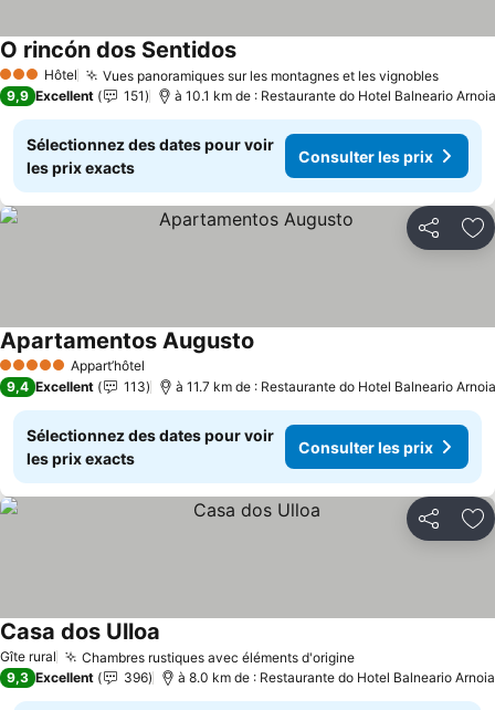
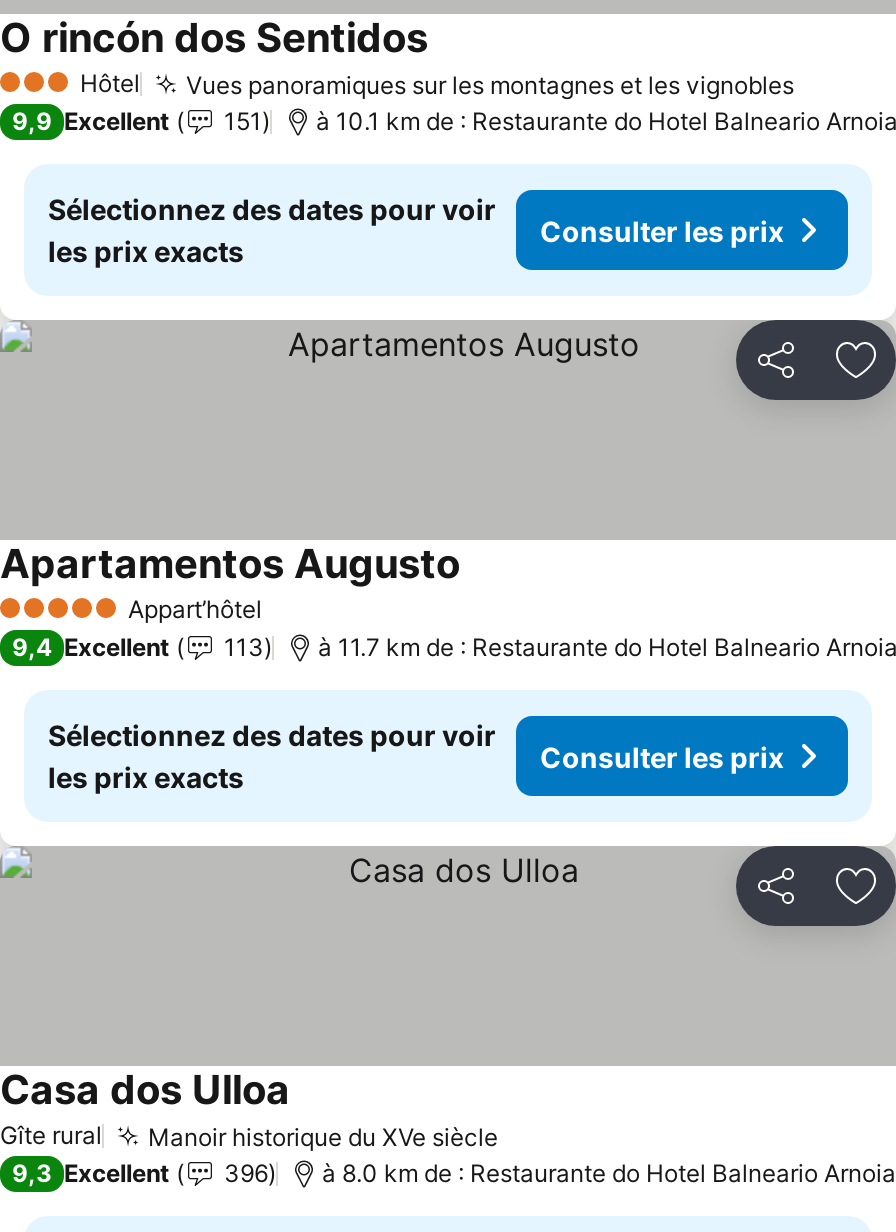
- Chambres rustiques avec éléments d'origine
+ Manoir historique du XVe siècle
